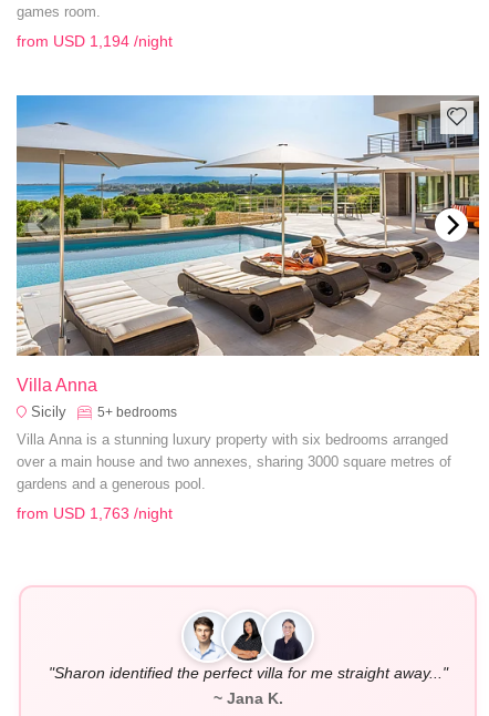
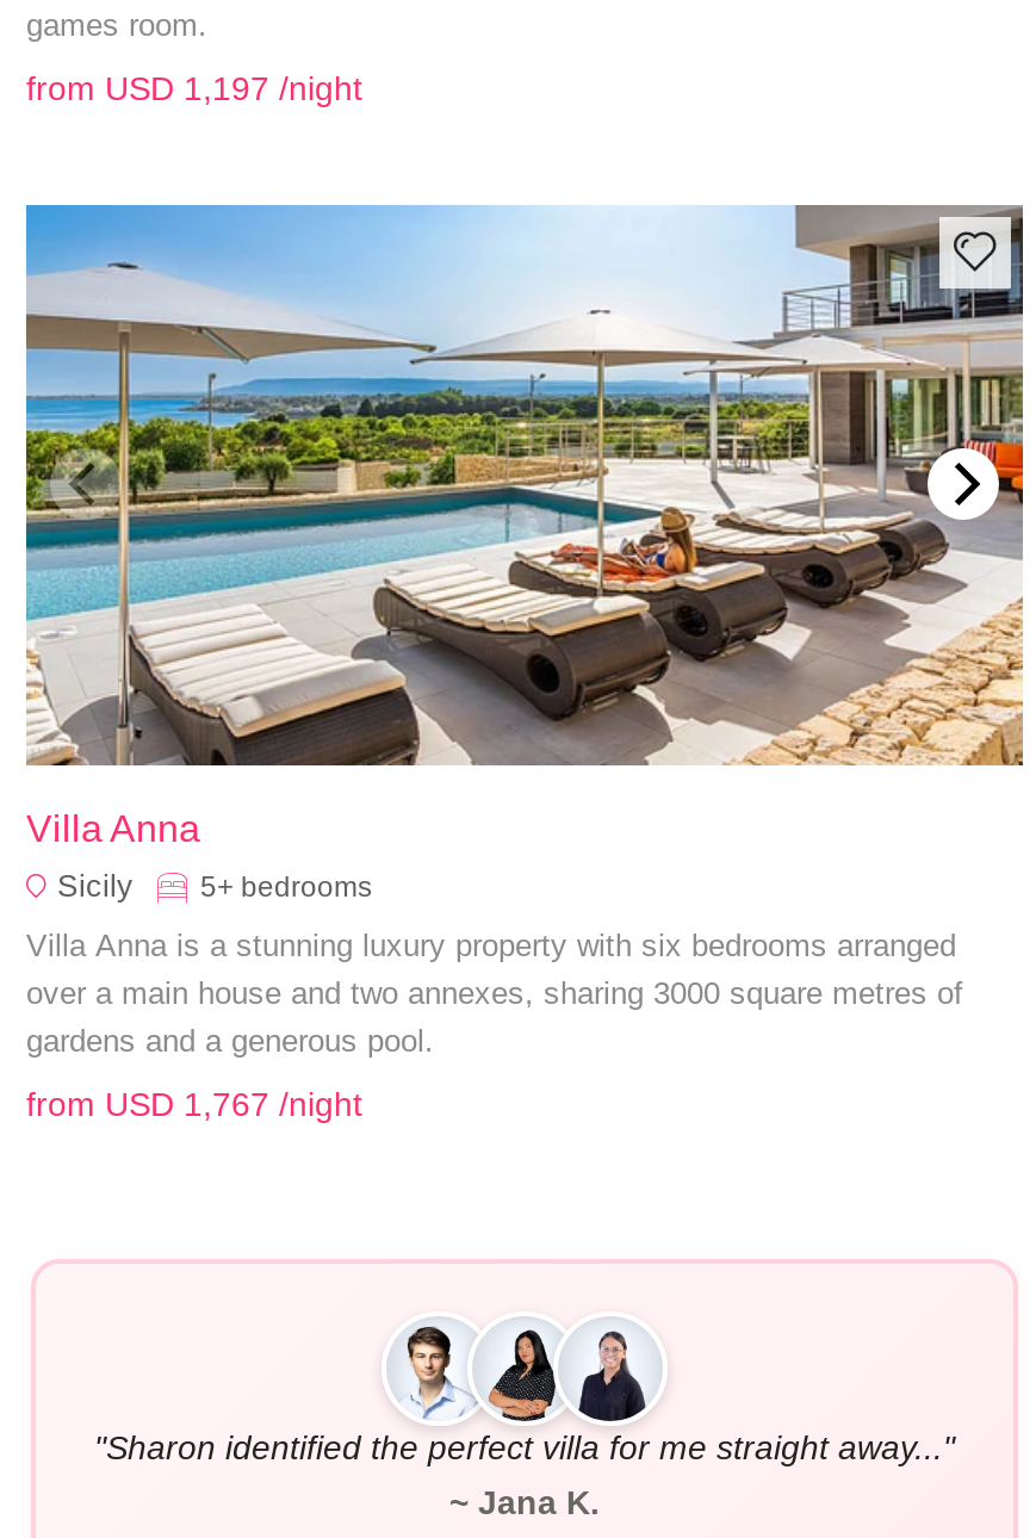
- from USD 1,194 /night
+ from USD 1,197 /night

- from USD 1,763 /night
+ from USD 1,767 /night
